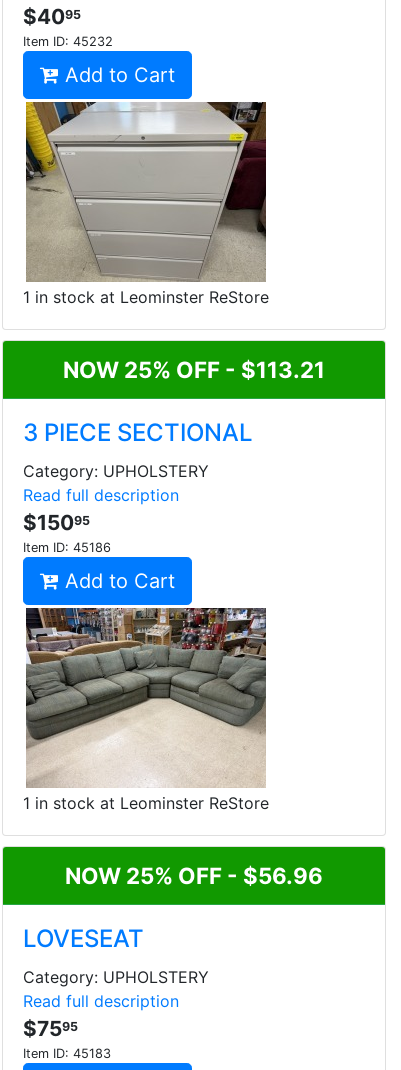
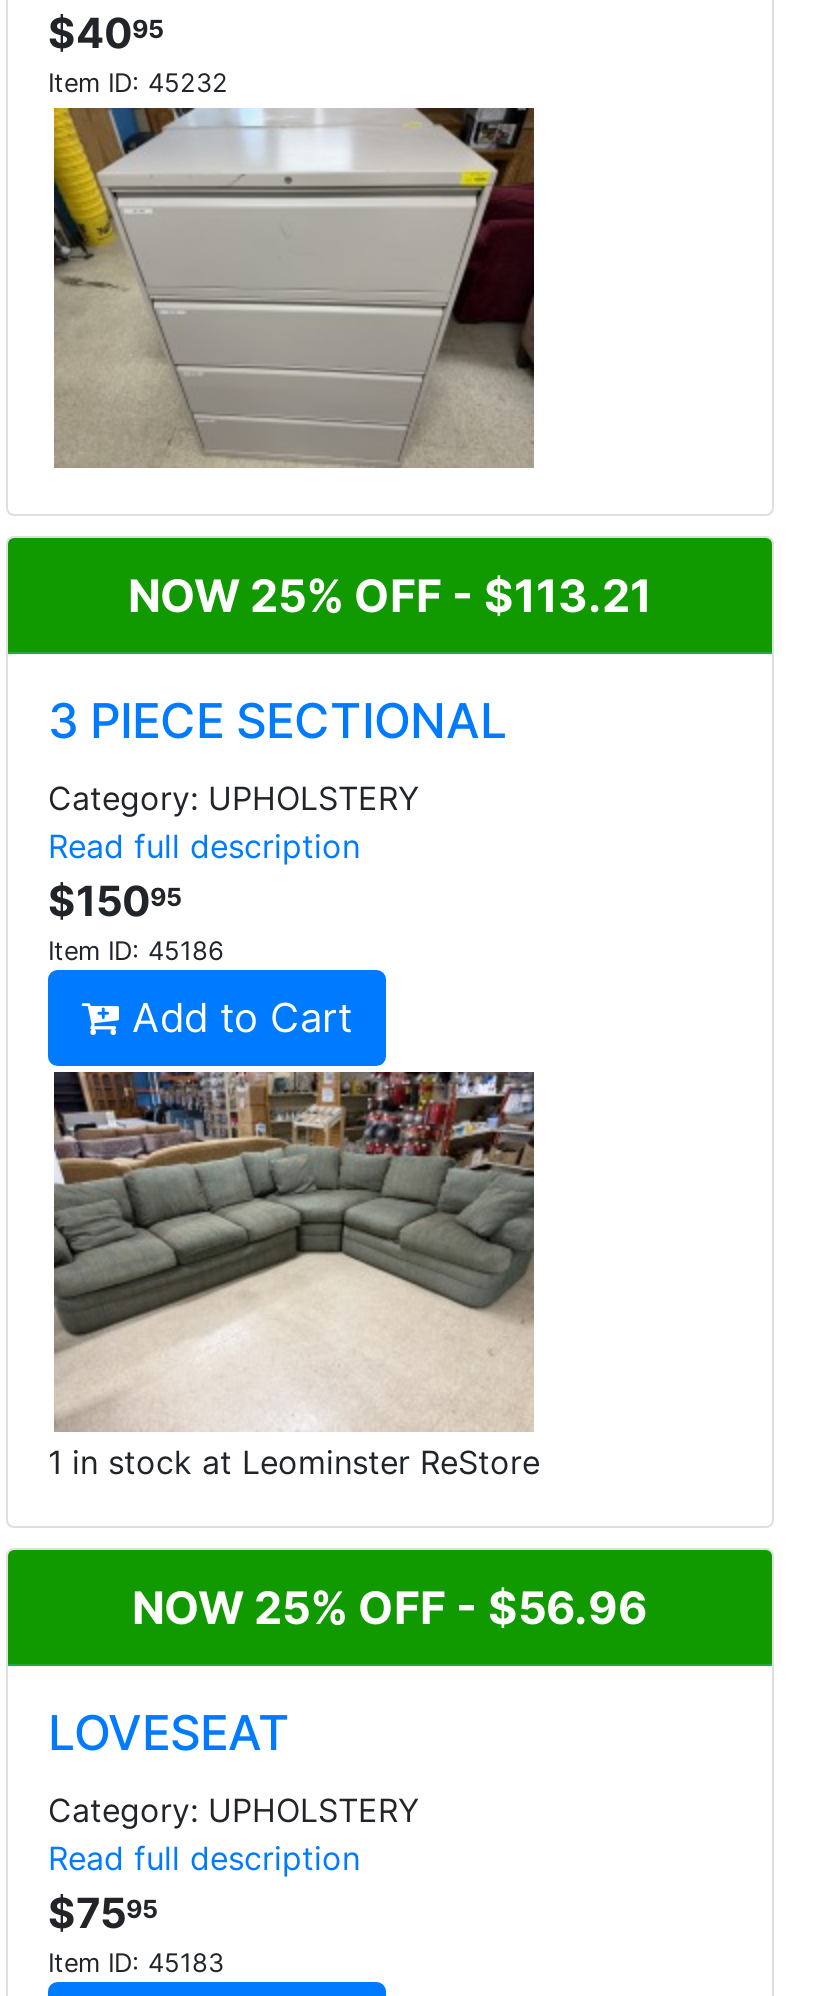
- [image]
+ [image]

- Add to Cart

- 1 in stock at Leominster ReStore
